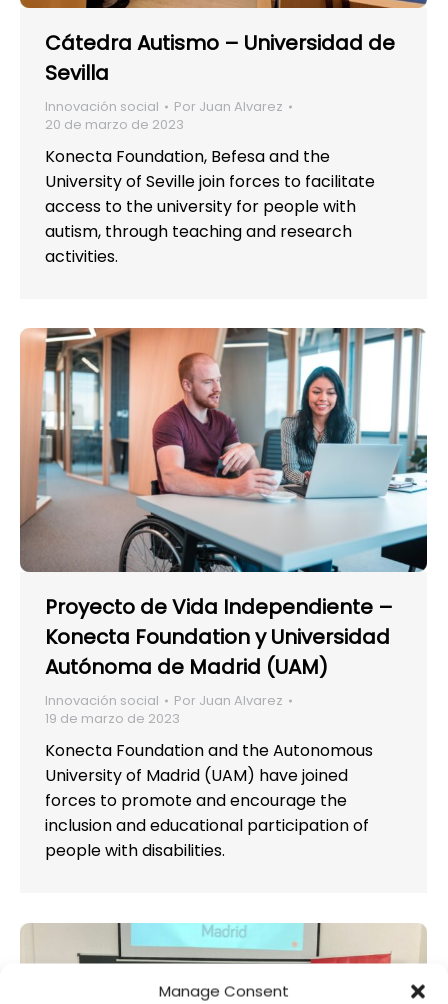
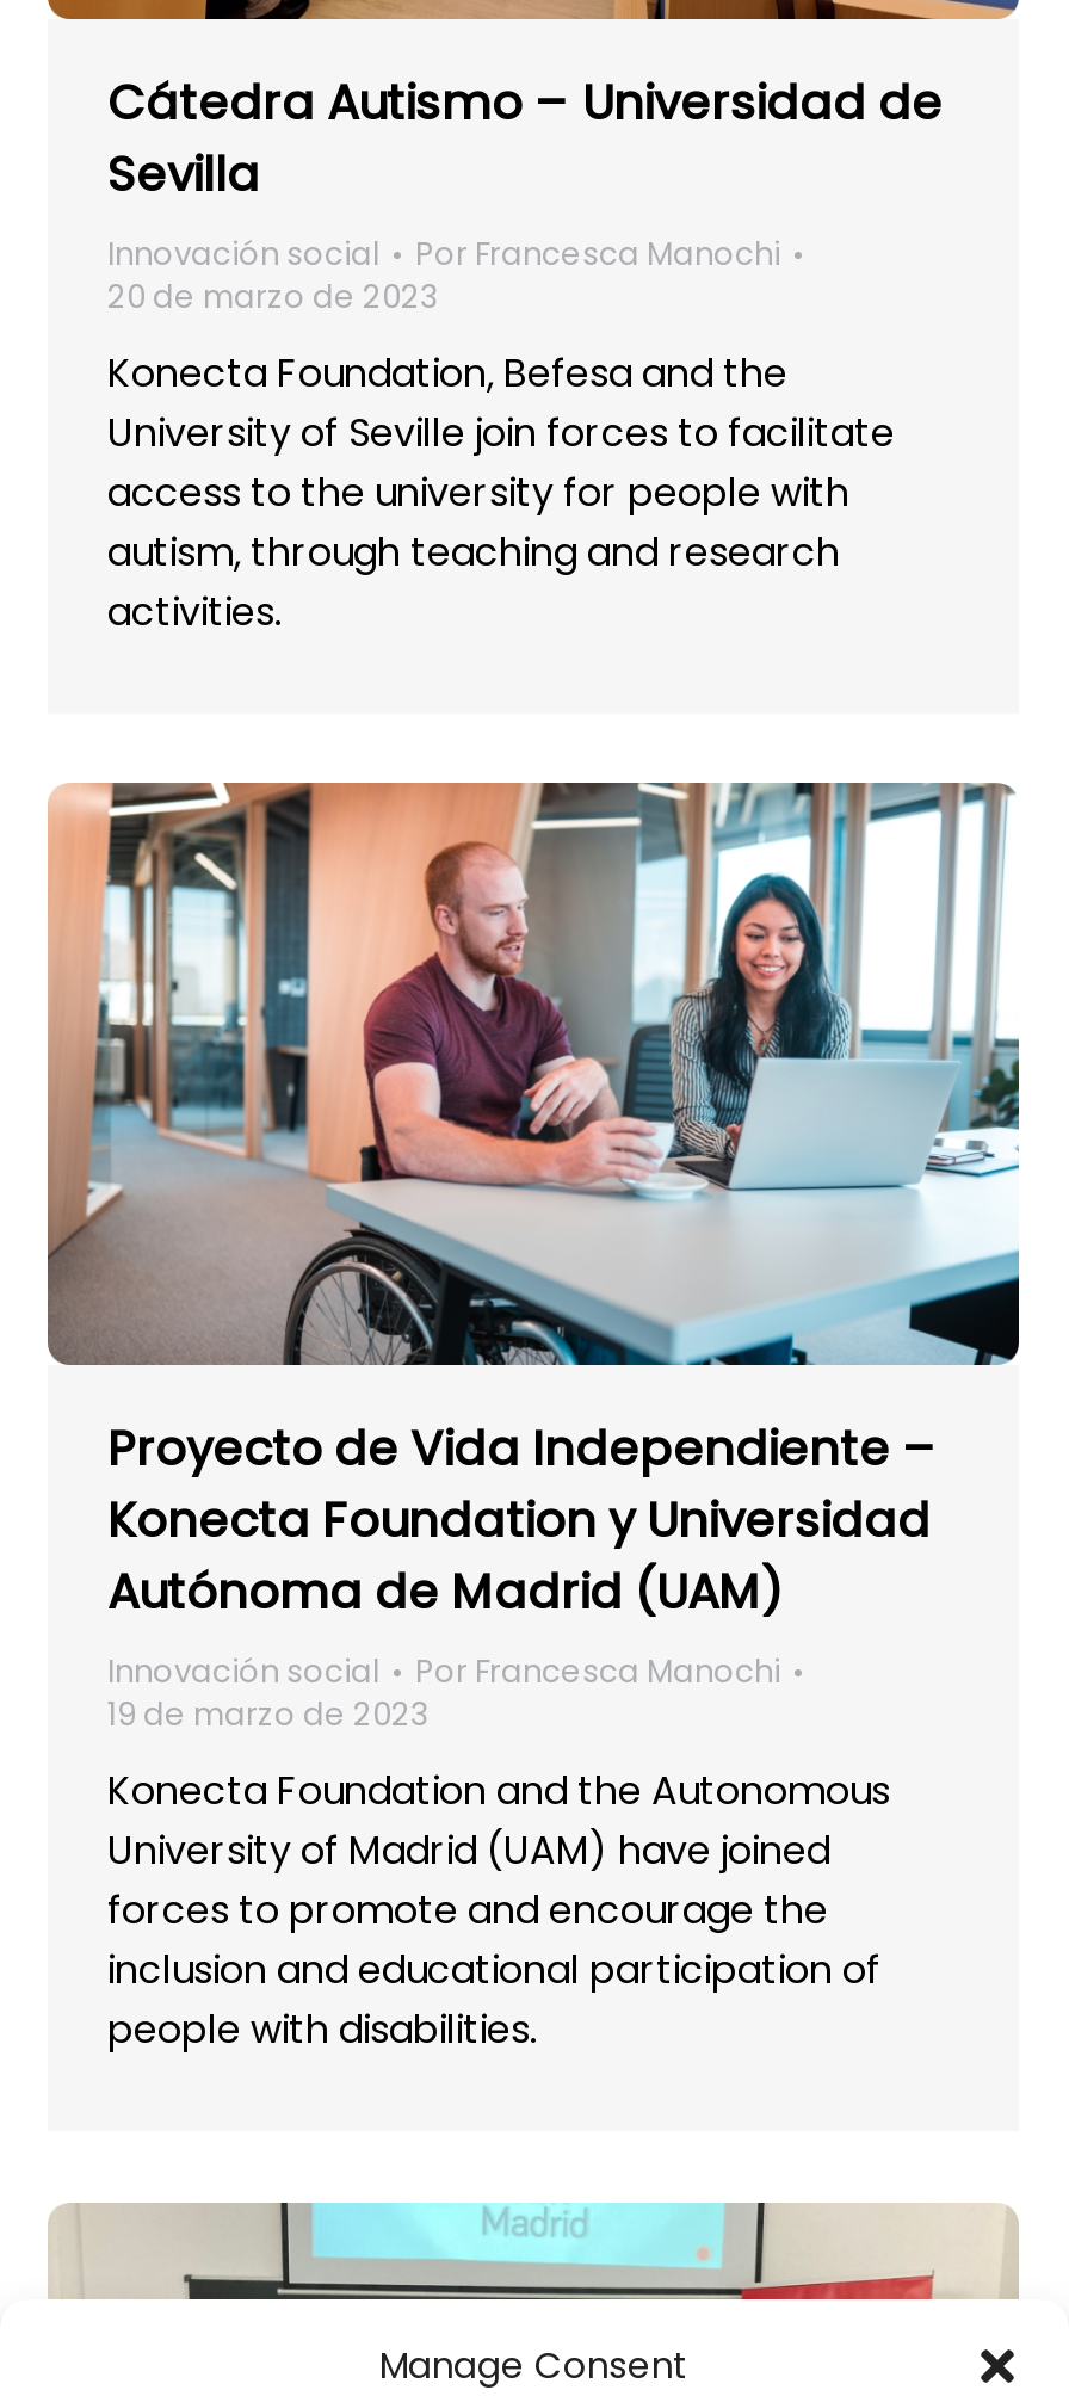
- Por Juan Alvarez
+ Por Francesca Manochi

- Por Juan Alvarez
+ Por Francesca Manochi
